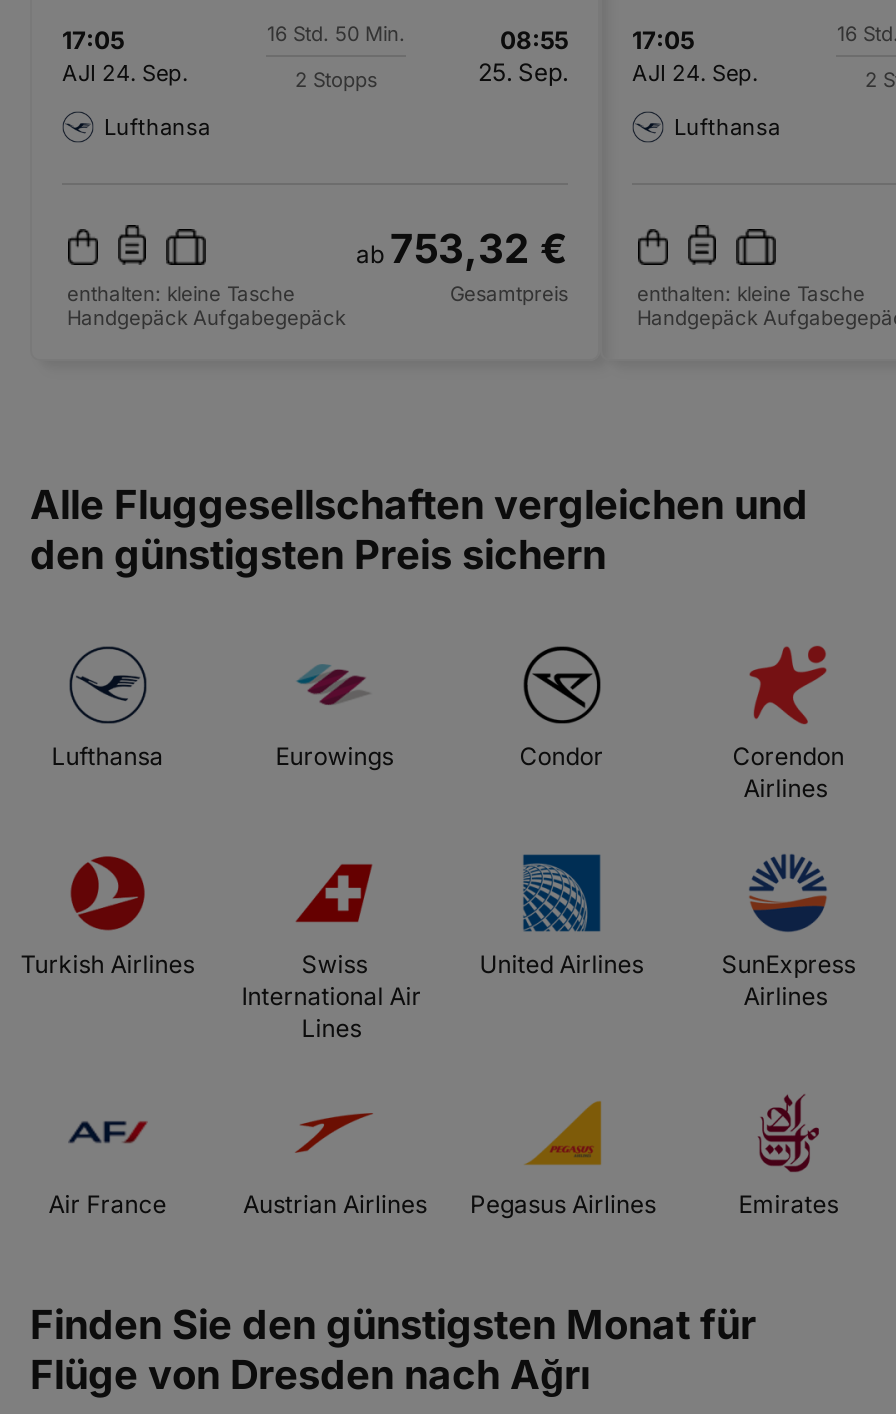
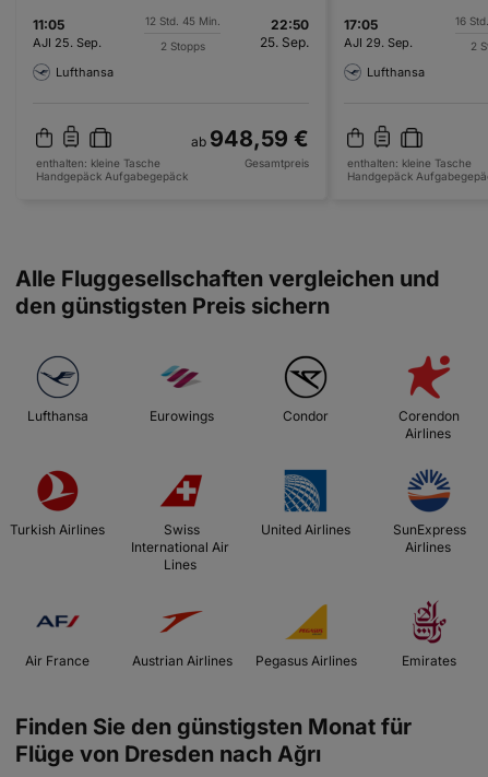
- 17:05
+ 11:05

- 16 Std. 50 Min.
+ 12 Std. 45 Min.

- 08:55
+ 22:50

- AJI 24. Sep.
+ AJI 25. Sep.

- AJI 24. Sep.
+ AJI 29. Sep.

- ab 753,32 €
+ ab 948,59 €
